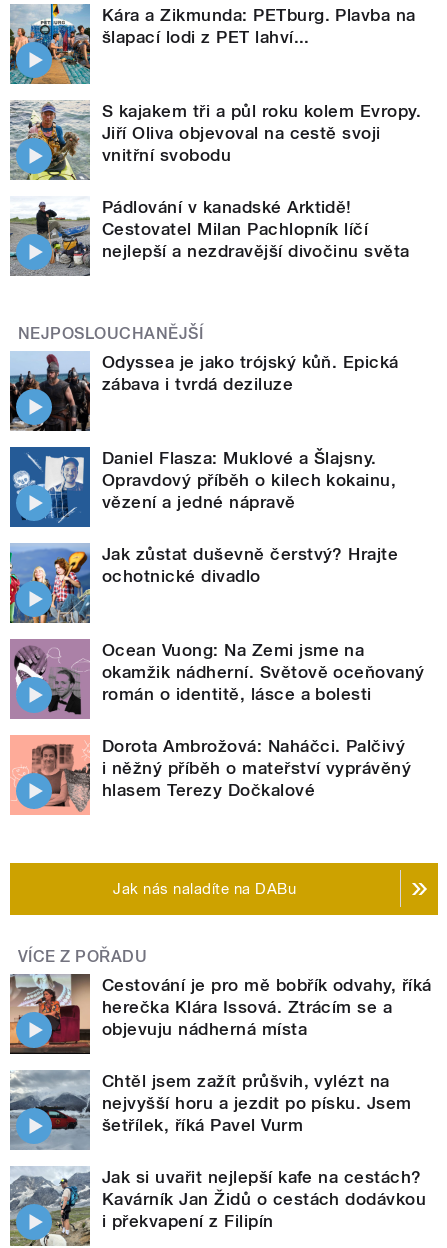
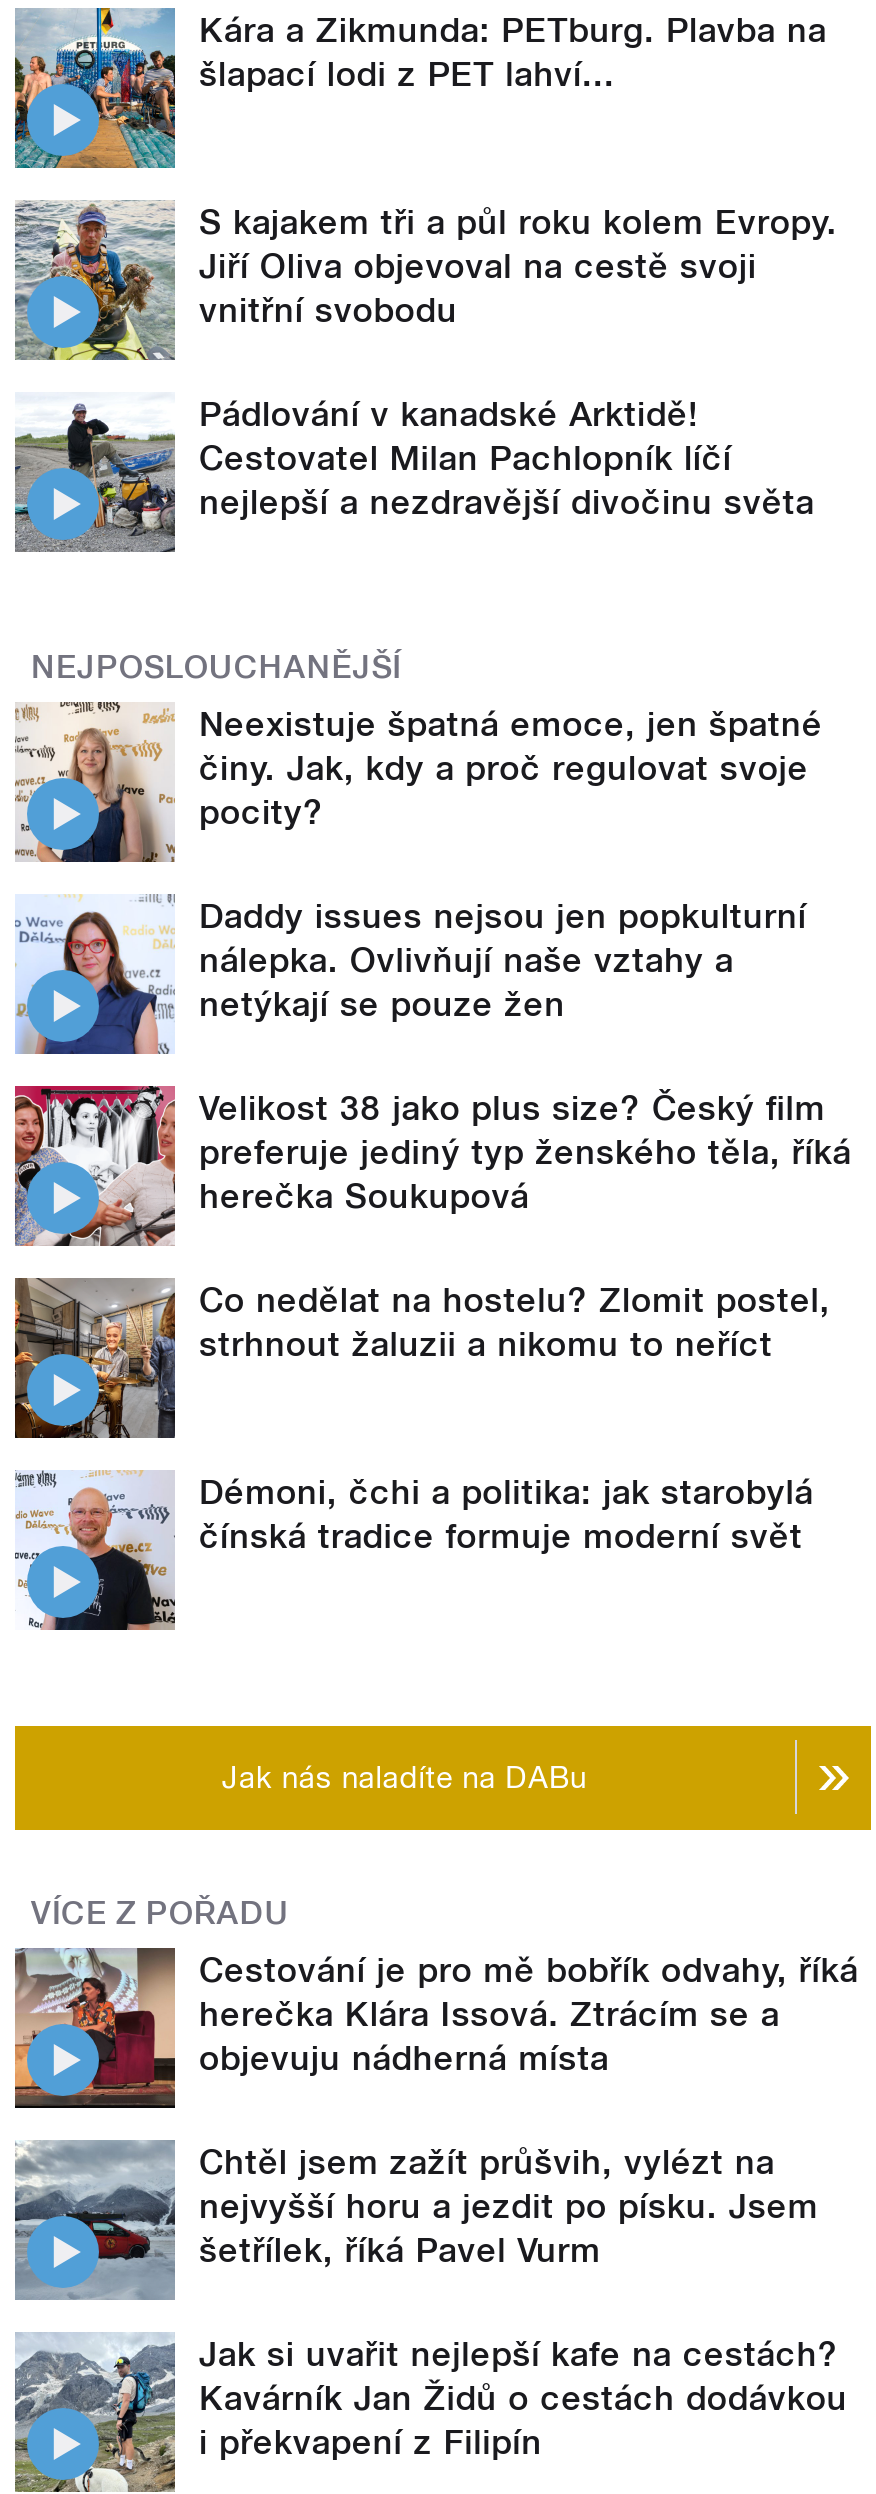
- [image]
- Odyssea je jako trójský kůň. Epická
- zábava i tvrdá deziluze
+ [image]
+ Neexistuje špatná emoce, jen špatné
+ činy. Jak, kdy a proč regulovat svoje
+ pocity?

- [image]
- Daniel Flasza: Muklové a Šlajsny.
- Opravdový příběh o kilech kokainu,
- vězení a jedné nápravě
+ [image]
+ Daddy issues nejsou jen popkulturní
+ nálepka. Ovlivňují naše vztahy a
+ netýkají se pouze žen

- [image]
- Jak zůstat duševně čerstvý? Hrajte
- ochotnické divadlo
+ [image]
+ Velikost 38 jako plus size? Český film
+ preferuje jediný typ ženského těla, říká
+ herečka Soukupová

- [image]
- Ocean Vuong: Na Zemi jsme na
- okamžik nádherní. Světově oceňovaný
- román o identitě, lásce a bolesti
+ [image]
+ Co nedělat na hostelu? Zlomit postel,
+ strhnout žaluzii a nikomu to neříct

- [image]
- Dorota Ambrožová: Naháčci. Palčivý
- i něžný příběh o mateřství vyprávěný
- hlasem Terezy Dočkalové
+ [image]
+ Démoni, čchi a politika: jak starobylá
+ čínská tradice formuje moderní svět
